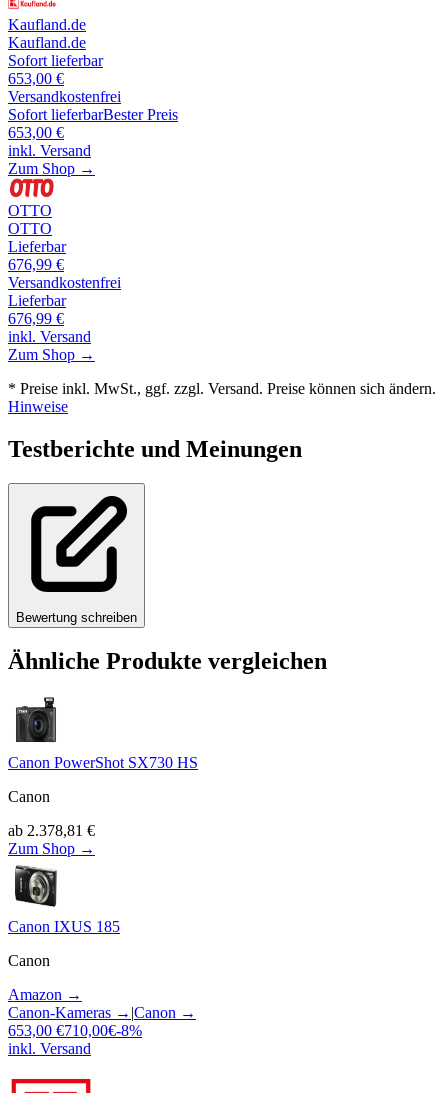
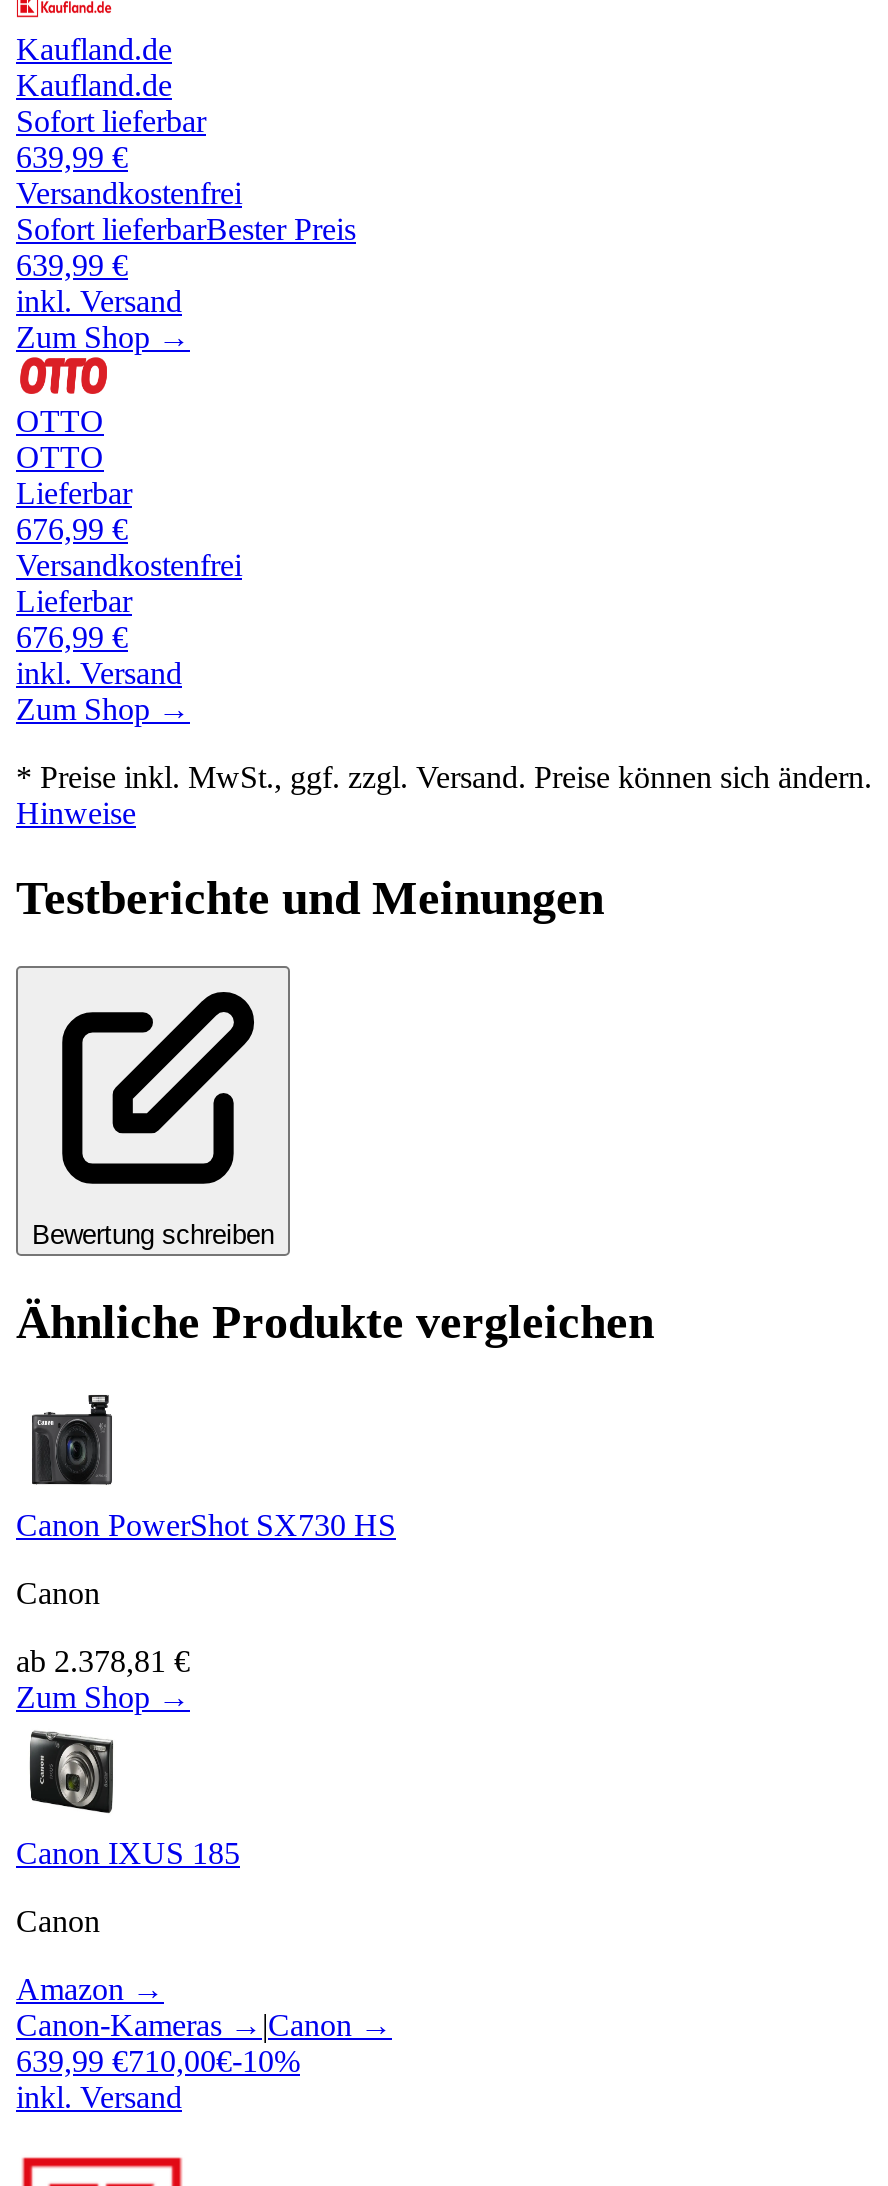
- 653,00 €
+ 639,99 €

- 653,00 €
+ 639,99 €

- 653,00 €710,00€-8%
+ 639,99 €710,00€-10%
